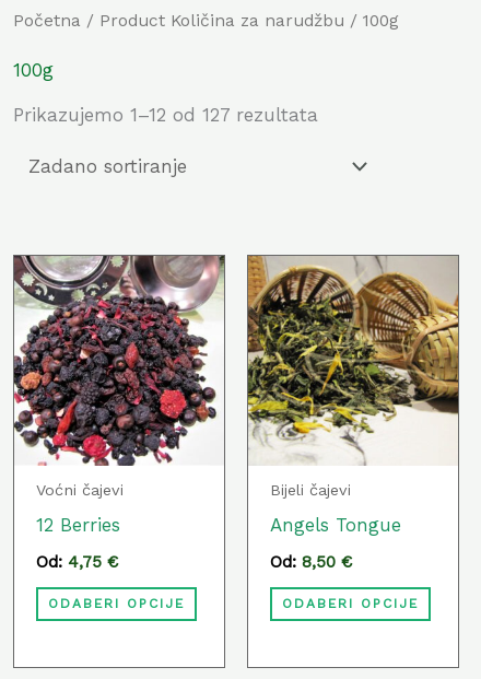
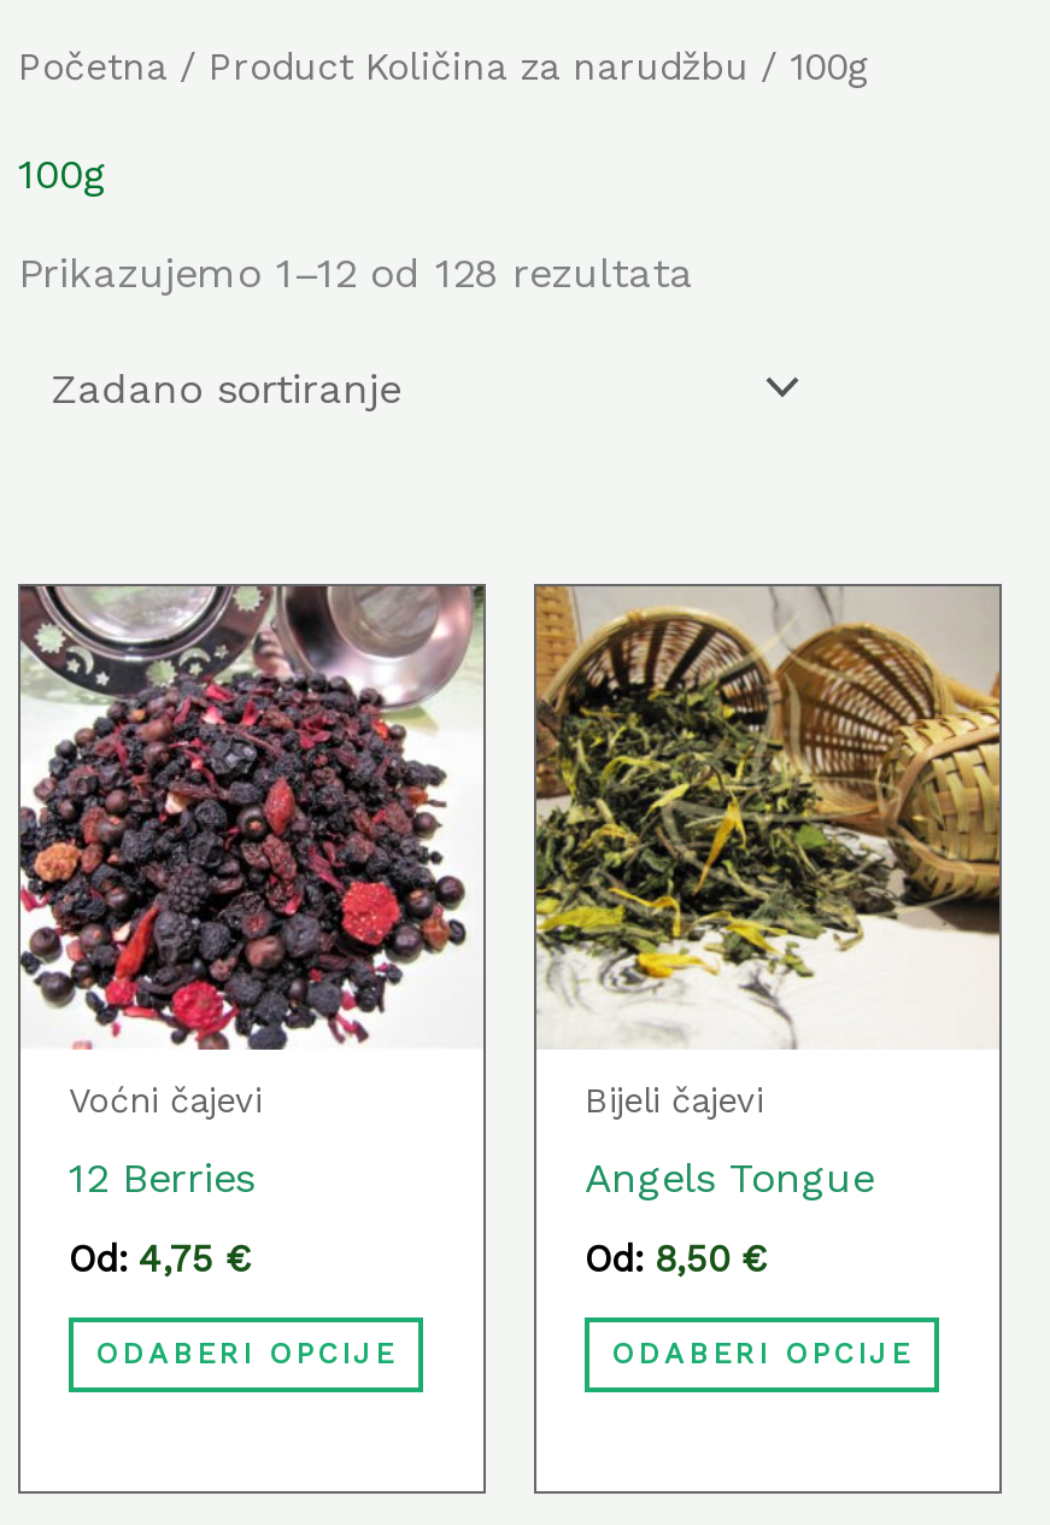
- Prikazujemo 1–12 od 127 rezultata
+ Prikazujemo 1–12 od 128 rezultata
